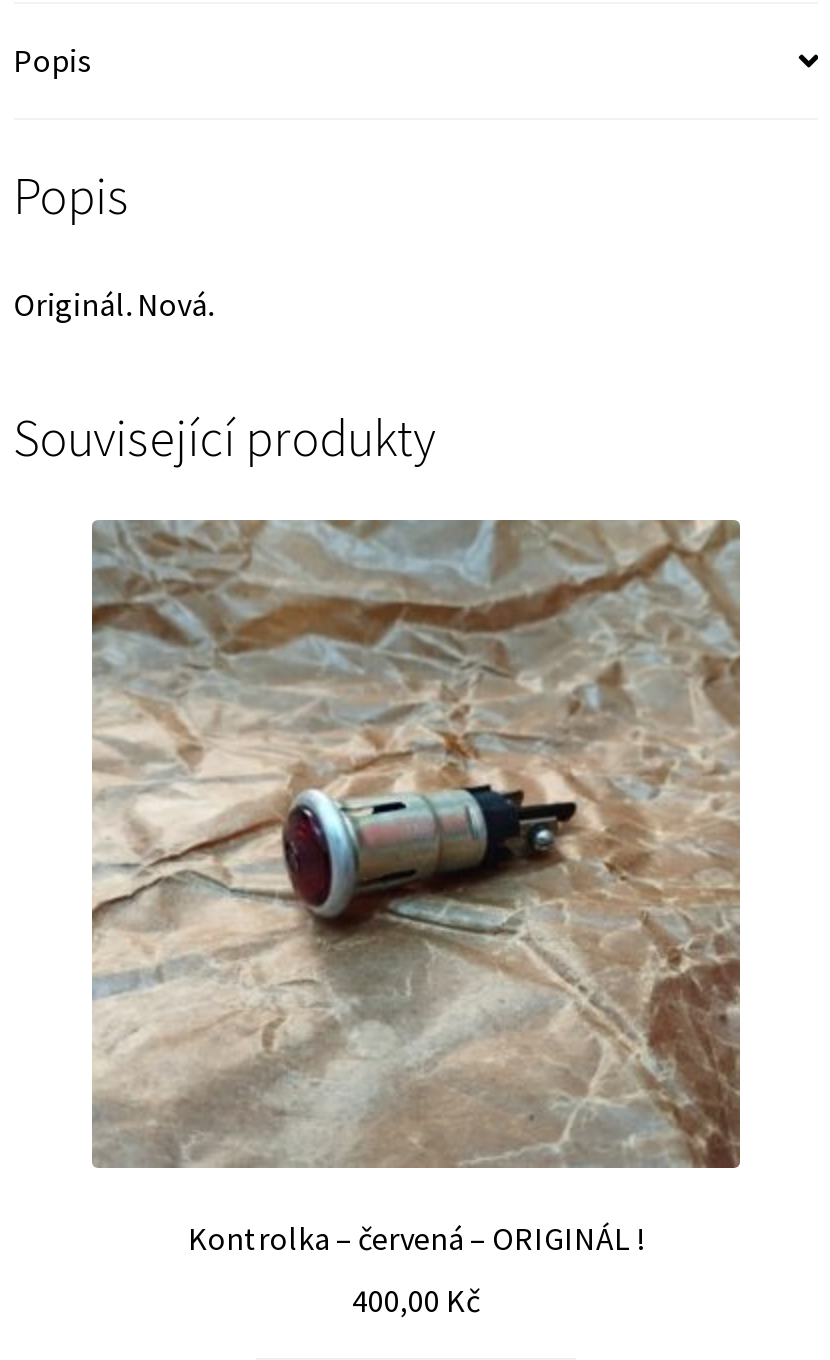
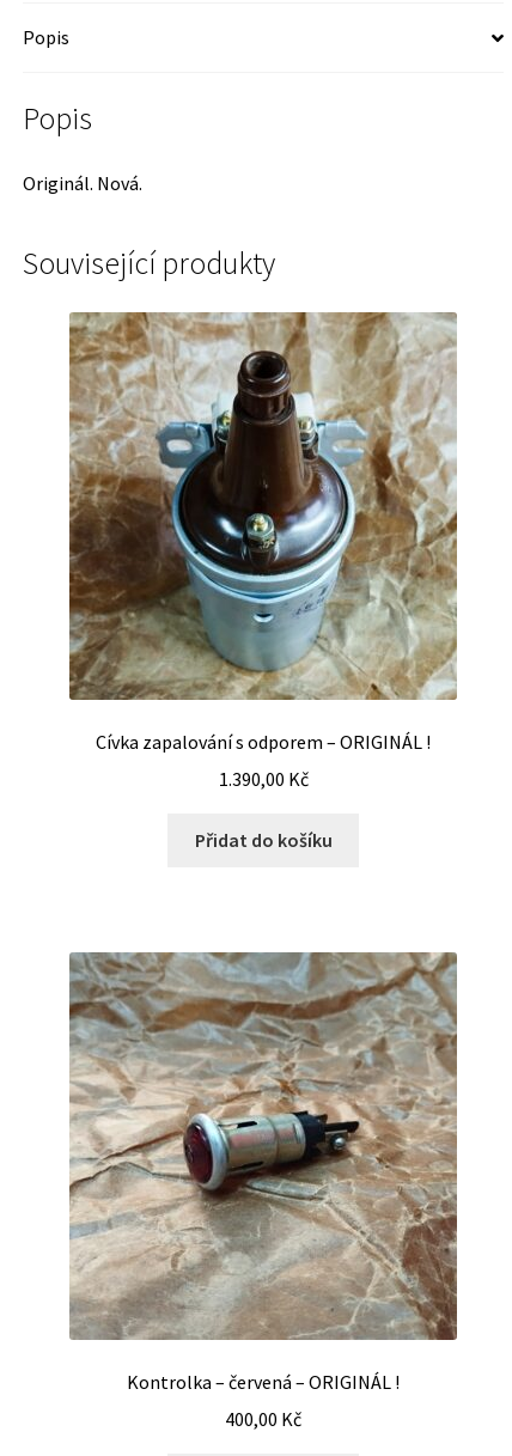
+ [image]
+ Cívka zapalování s odporem – ORIGINÁL !
+ 1.390,00 Kč
+ Přidat do košíku
